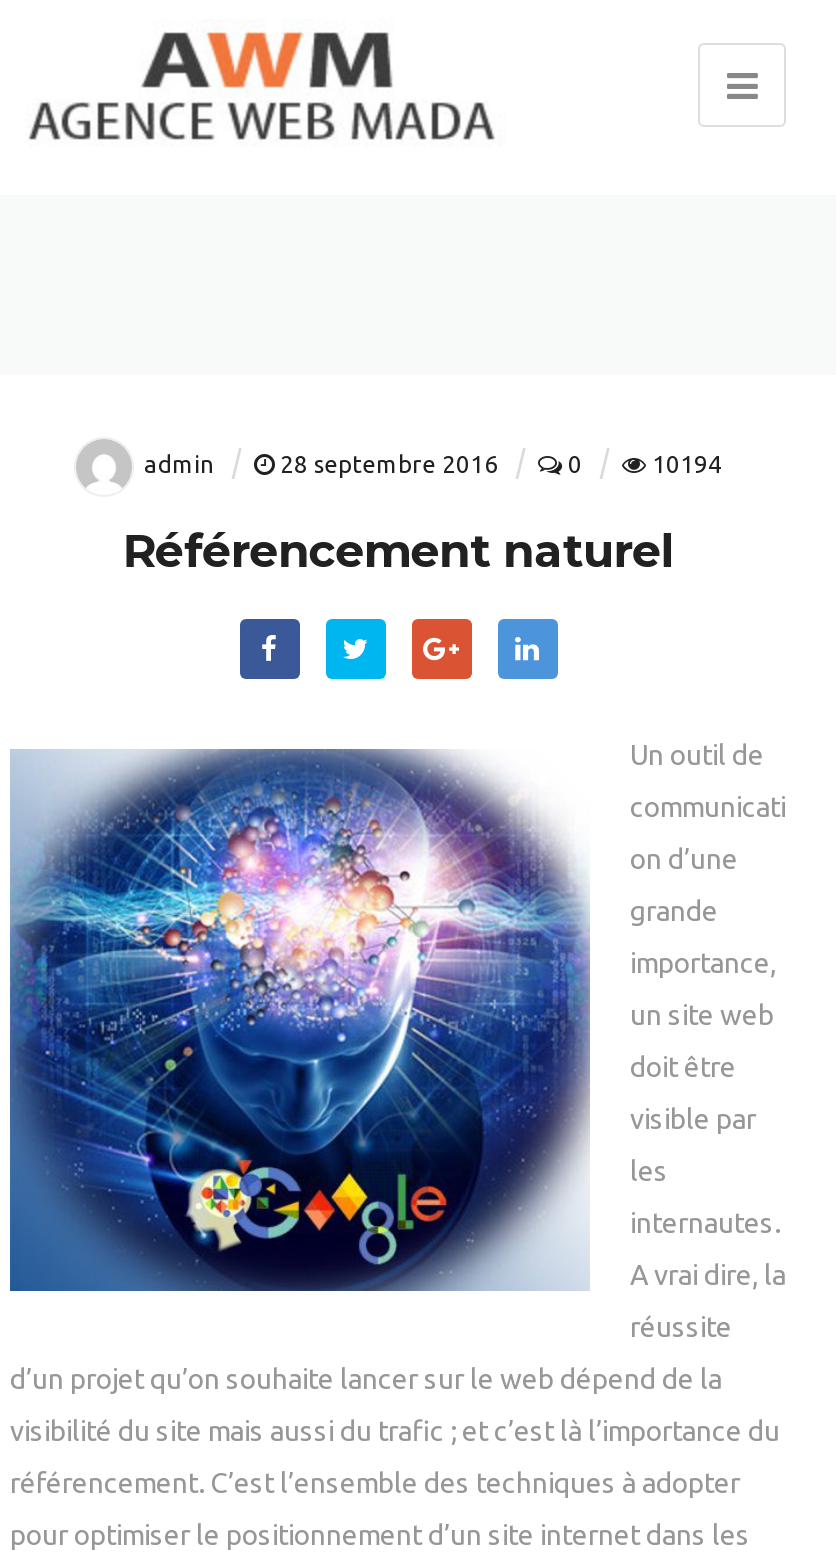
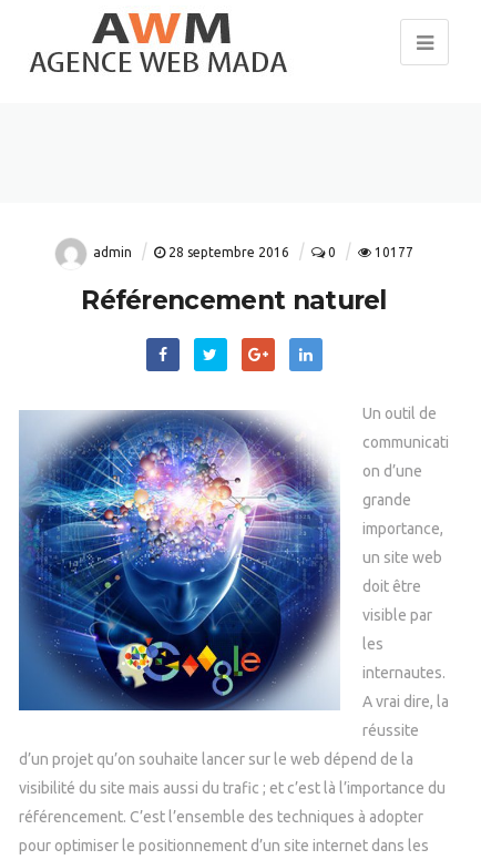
- 10194
+ 10177
